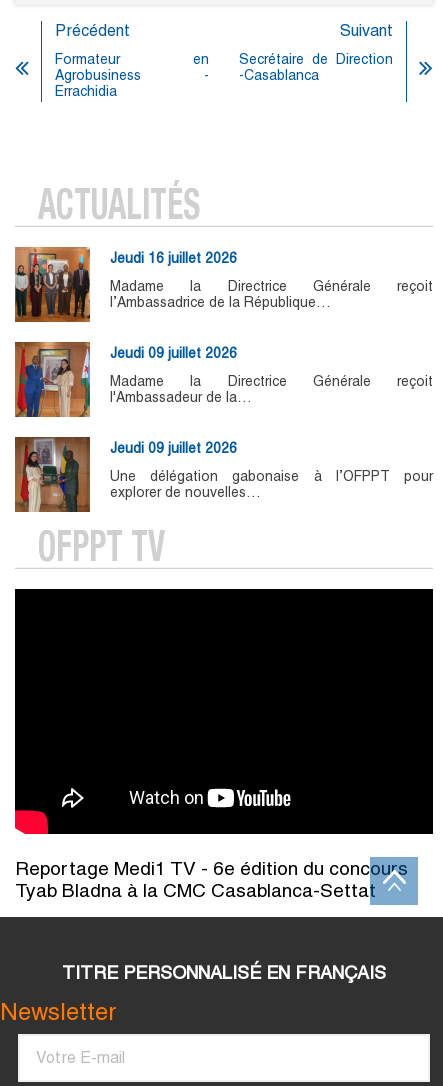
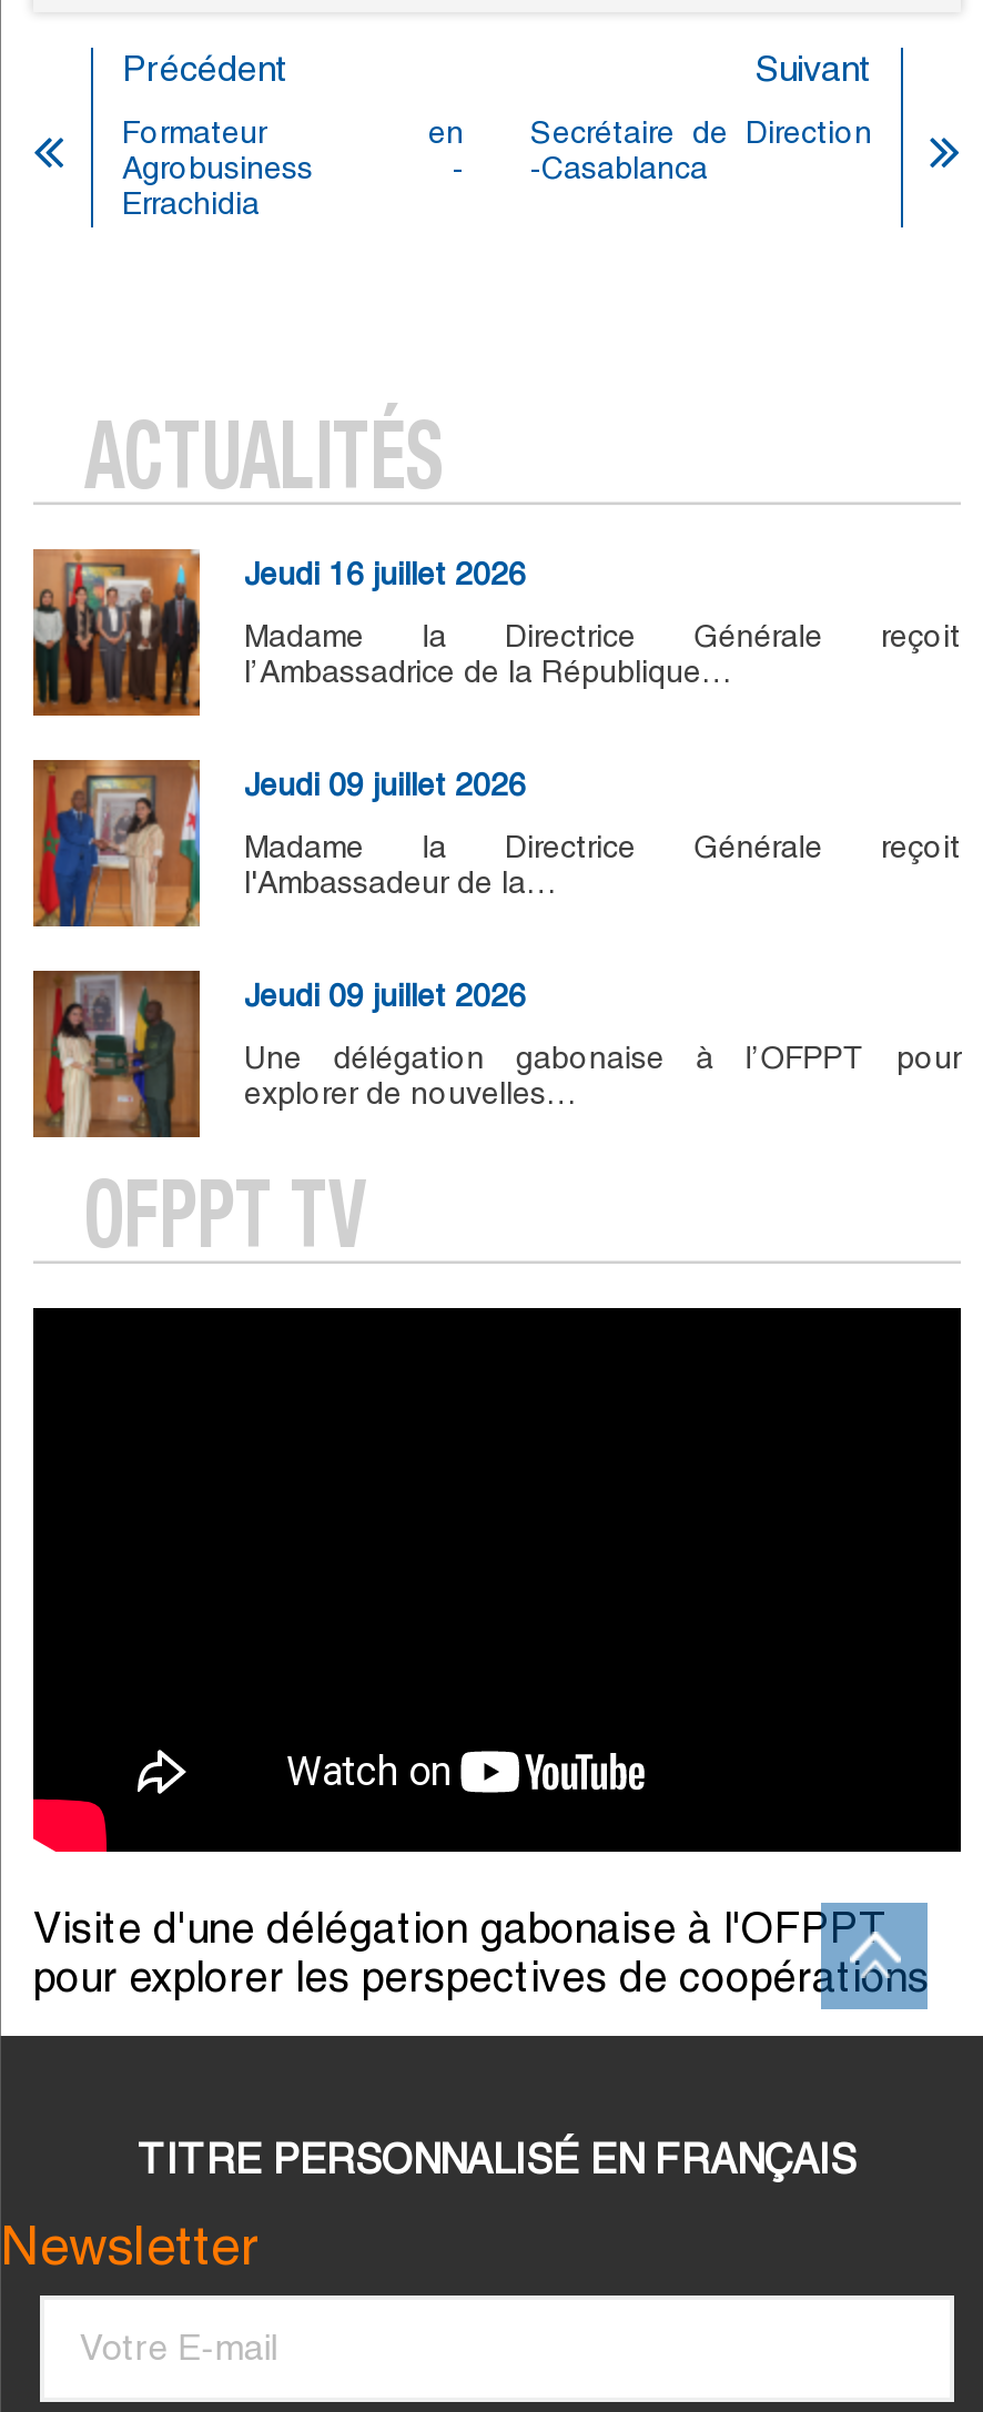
- Reportage Medi1 TV - 6e édition du concours
- Tyab Bladna à la CMC Casablanca-Settat
+ Visite d'une délégation gabonaise à l'OFPPT
+ pour explorer les perspectives de coopérations
